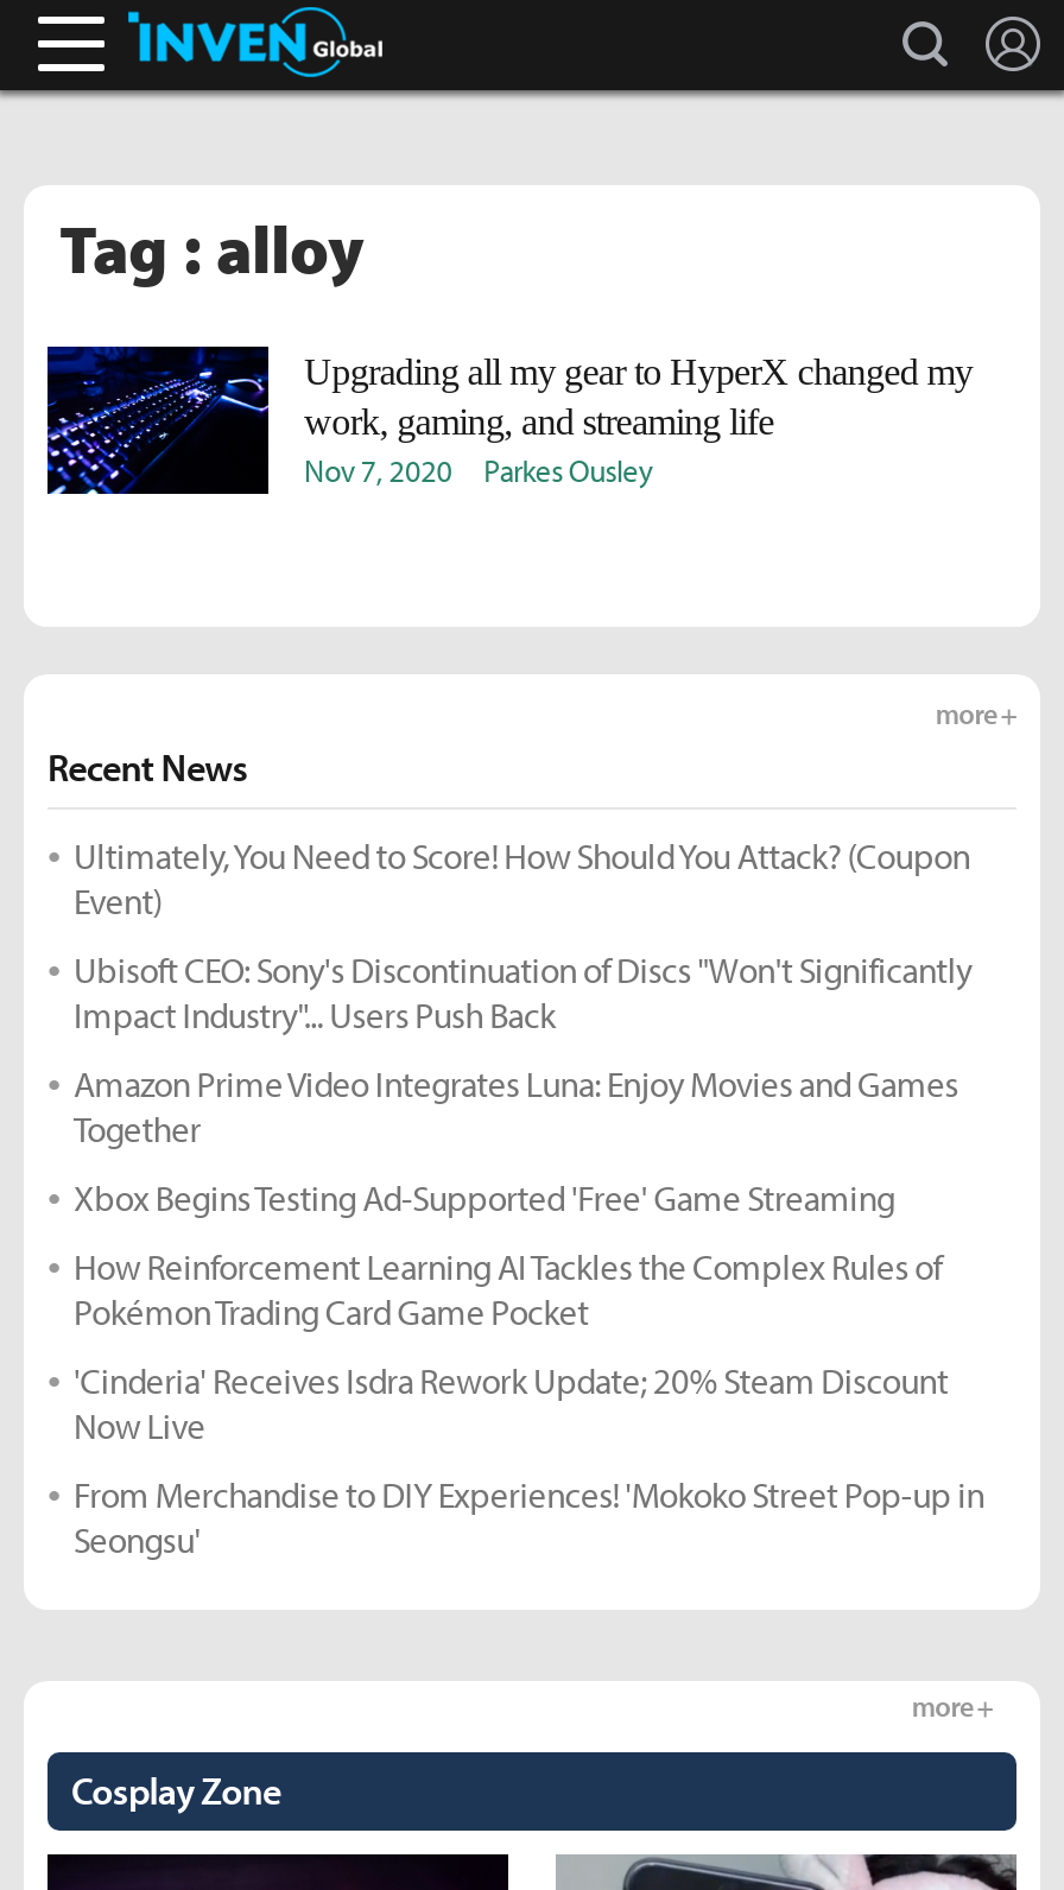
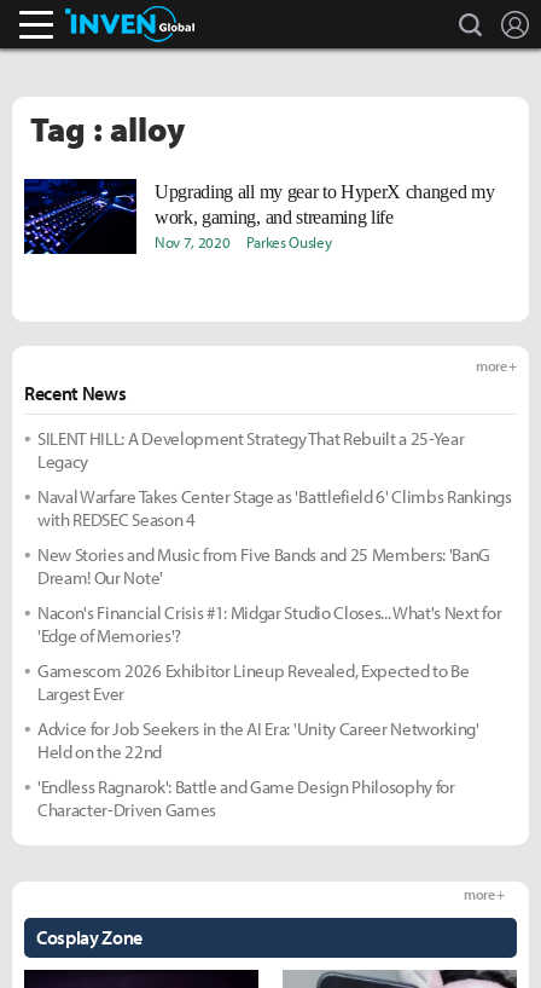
- Ultimately, You Need to Score! How Should You Attack? (Coupon
- Event)
+ SILENT HILL: A Development Strategy That Rebuilt a 25-Year
+ Legacy

- Ubisoft CEO: Sony's Discontinuation of Discs "Won't Significantly
- Impact Industry"... Users Push Back
+ Naval Warfare Takes Center Stage as 'Battlefield 6' Climbs Rankings
+ with REDSEC Season 4

- Amazon Prime Video Integrates Luna: Enjoy Movies and Games
- Together
+ New Stories and Music from Five Bands and 25 Members: 'BanG
+ Dream! Our Note'

- Xbox Begins Testing Ad-Supported 'Free' Game Streaming
+ Nacon's Financial Crisis #1: Midgar Studio Closes... What's Next for
+ 'Edge of Memories'?

- How Reinforcement Learning AI Tackles the Complex Rules of
- Pokémon Trading Card Game Pocket
+ Gamescom 2026 Exhibitor Lineup Revealed, Expected to Be
+ Largest Ever

- 'Cinderia' Receives Isdra Rework Update; 20% Steam Discount
- Now Live
+ Advice for Job Seekers in the AI Era: 'Unity Career Networking'
+ Held on the 22nd

- From Merchandise to DIY Experiences! 'Mokoko Street Pop-up in
- Seongsu'
+ 'Endless Ragnarok': Battle and Game Design Philosophy for
+ Character-Driven Games
